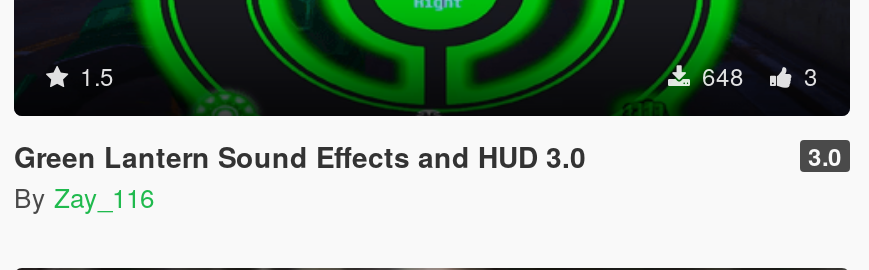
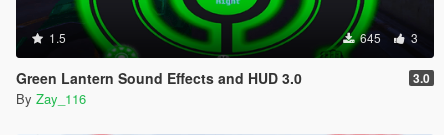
- 648 3
+ 645 3
